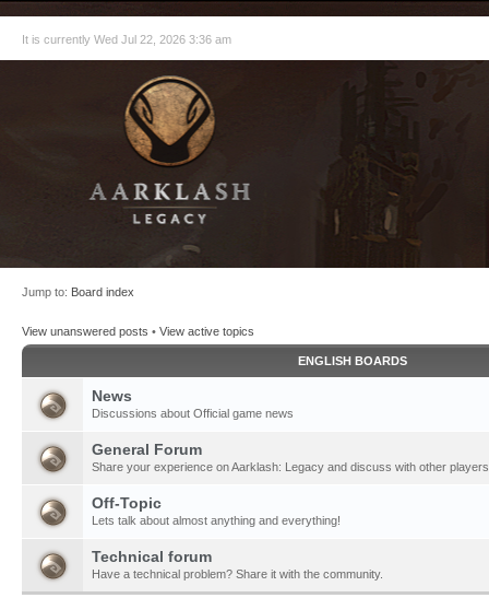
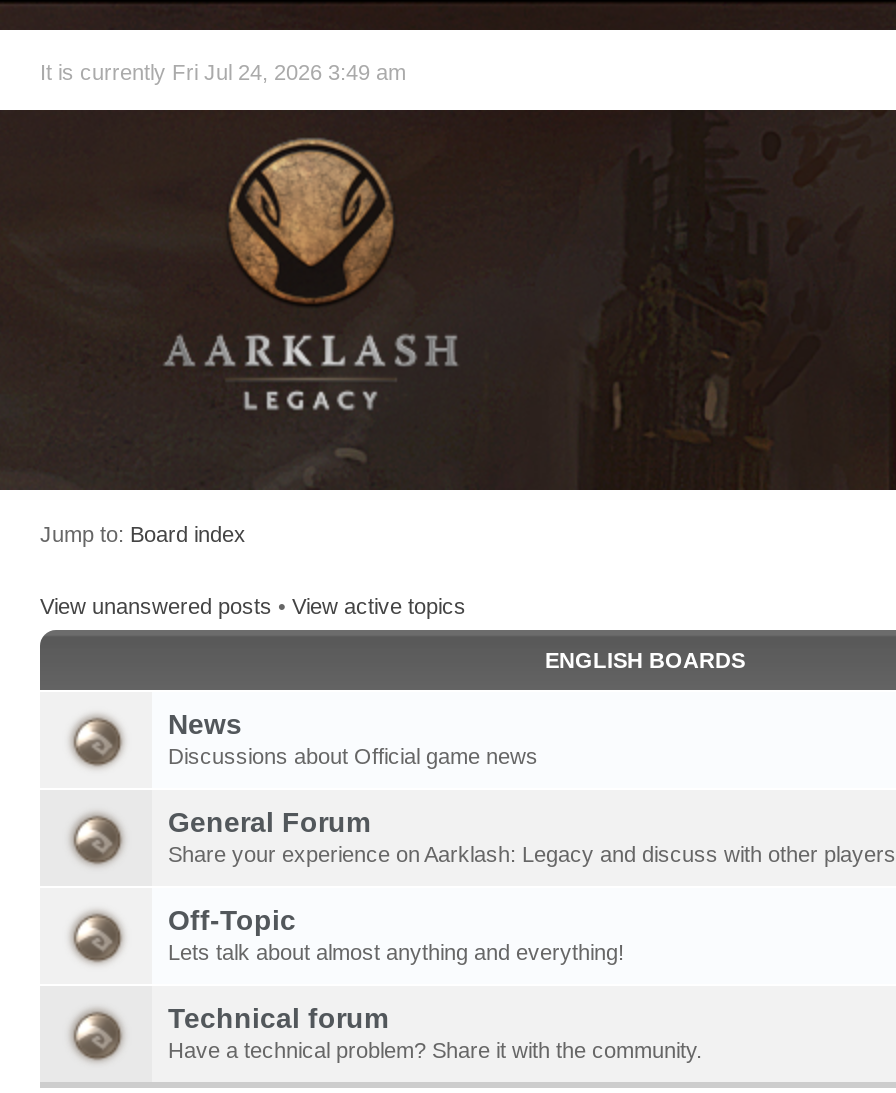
- It is currently Wed Jul 22, 2026 3:36 am
+ It is currently Fri Jul 24, 2026 3:49 am
